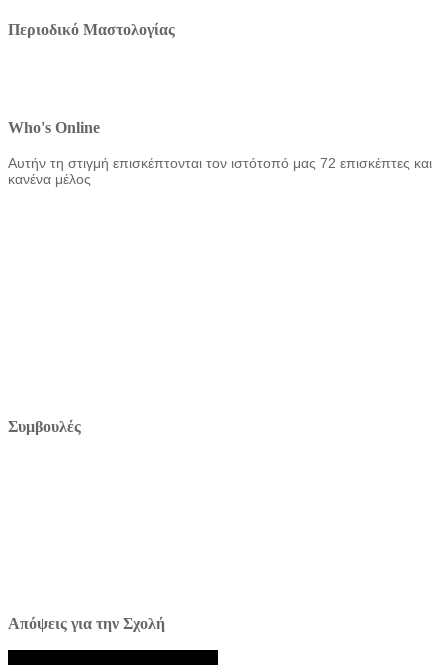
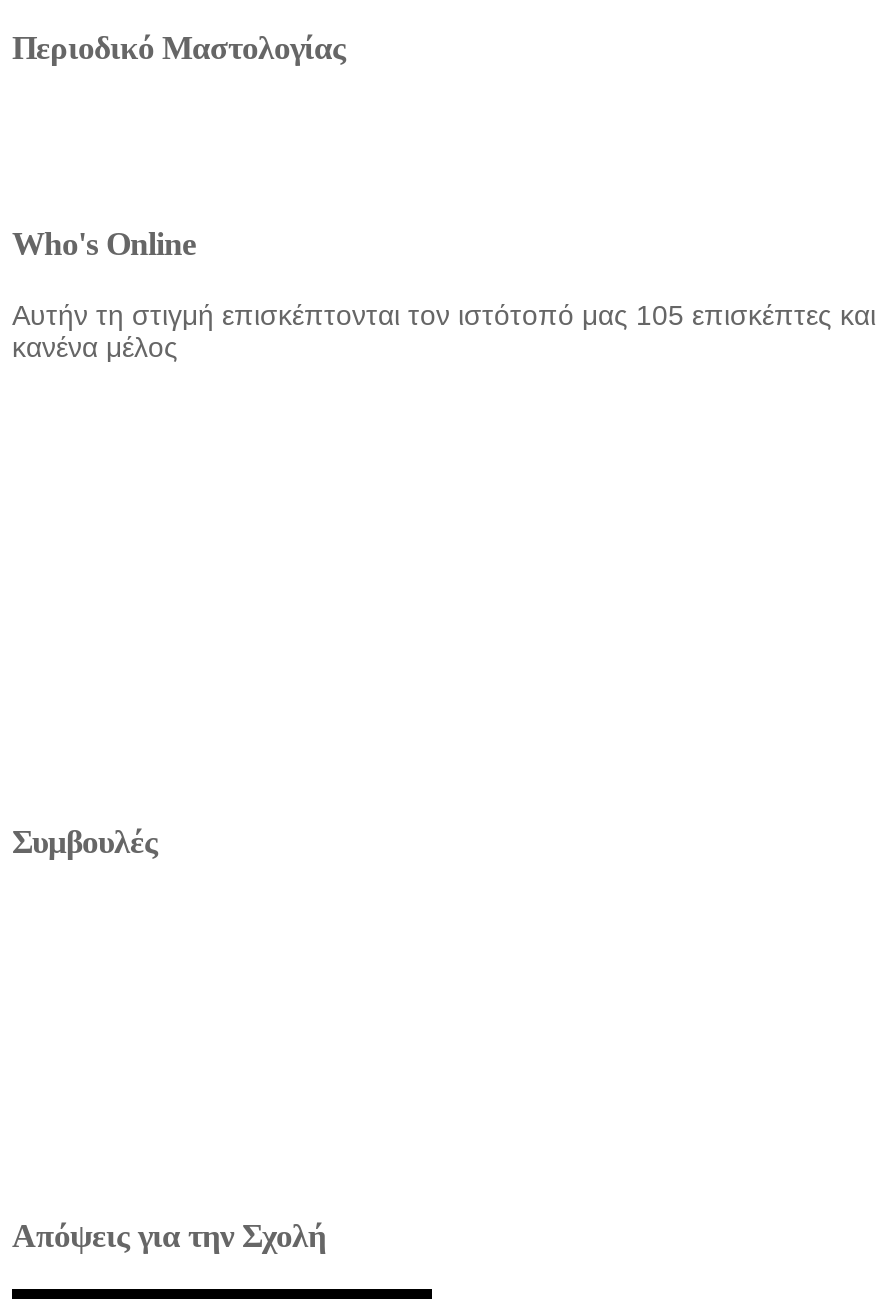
- Αυτήν τη στιγμή επισκέπτονται τον ιστότοπό μας 72 επισκέπτες και
+ Αυτήν τη στιγμή επισκέπτονται τον ιστότοπό μας 105 επισκέπτες και
